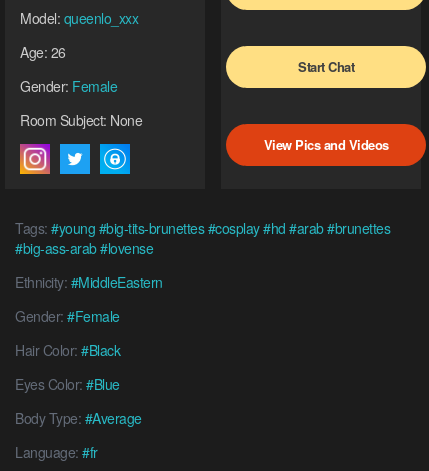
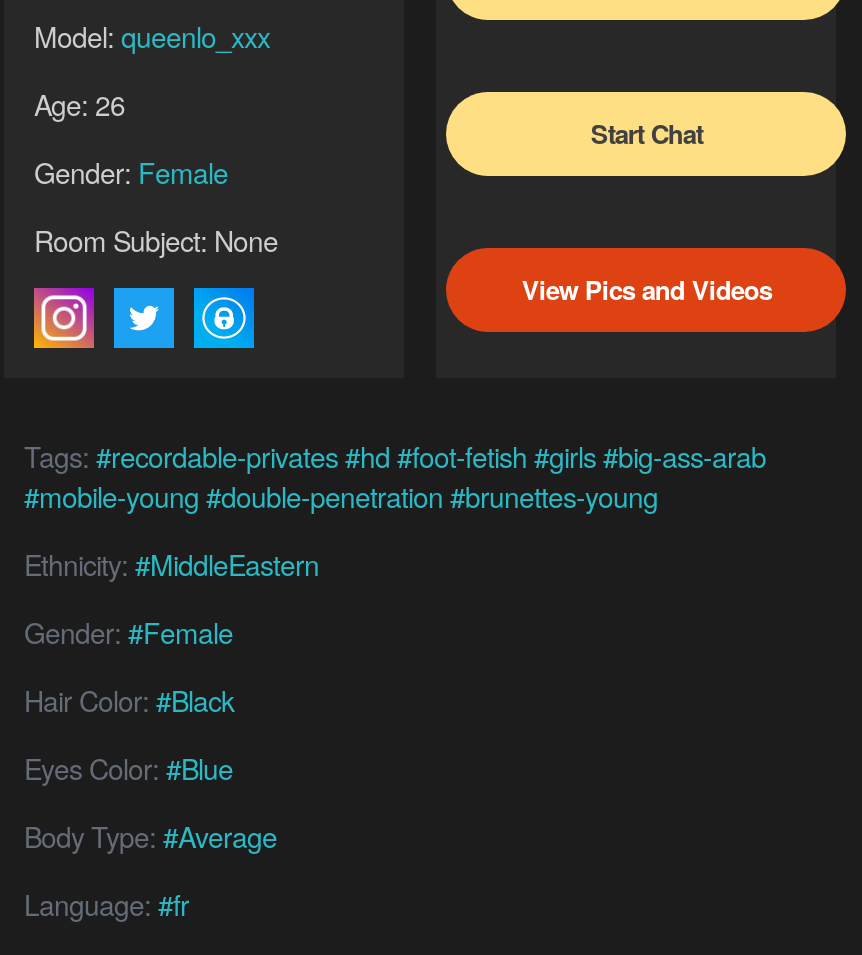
- Tags: #young #big-tits-brunettes #cosplay #hd #arab #brunettes
- #big-ass-arab #lovense
+ Tags: #recordable-privates #hd #foot-fetish #girls #big-ass-arab
+ #mobile-young #double-penetration #brunettes-young
